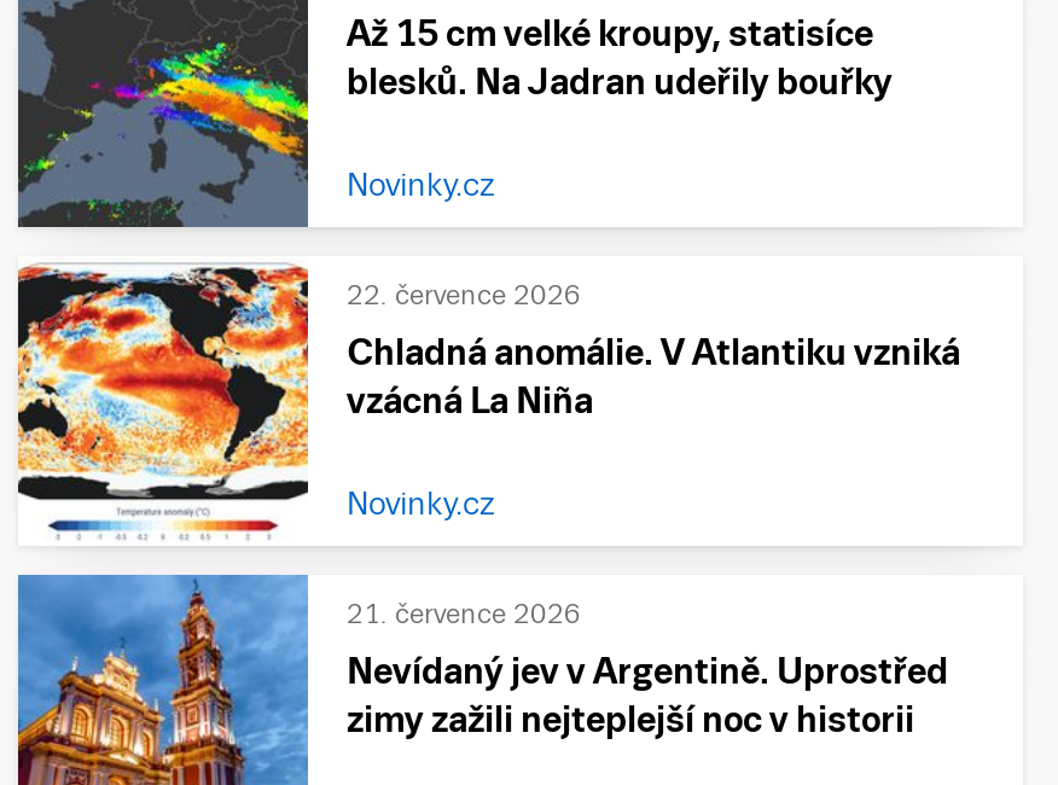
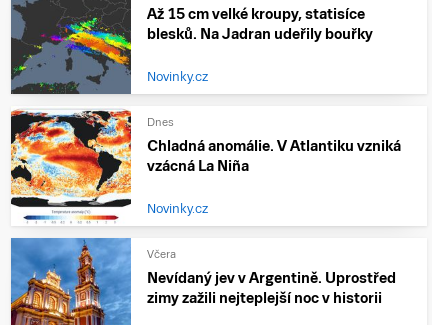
- 22. července 2026
+ Dnes

- 21. července 2026
+ Včera
